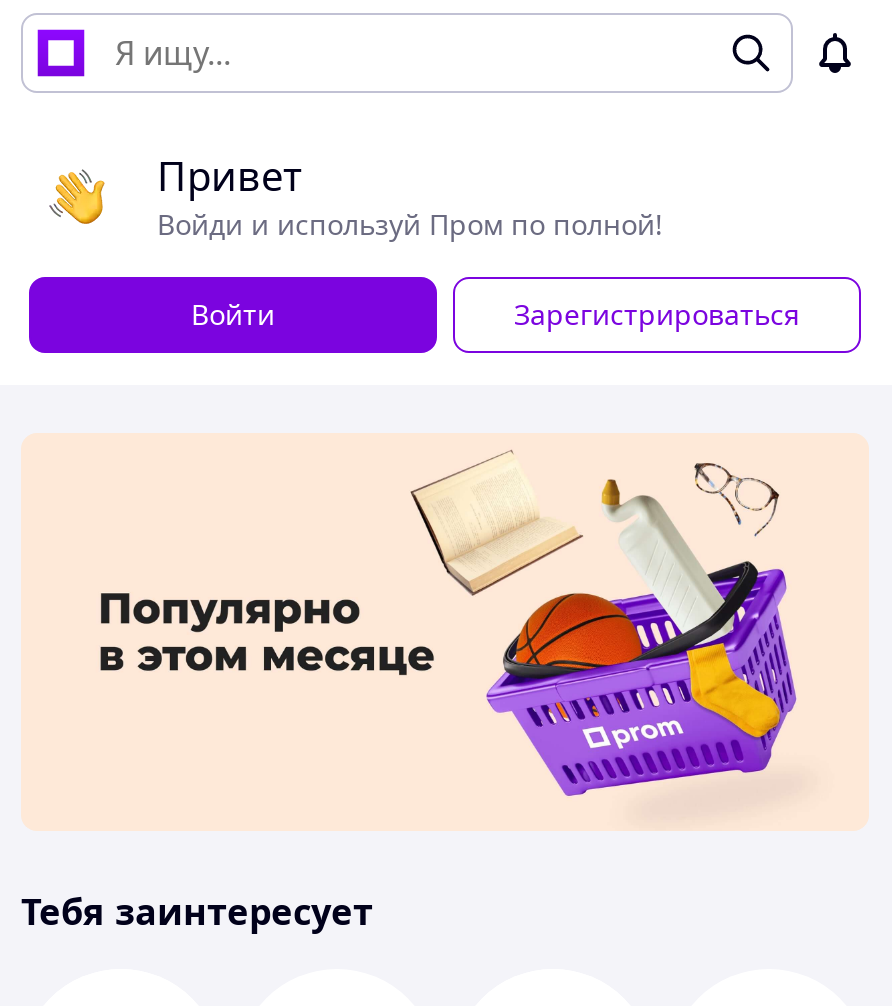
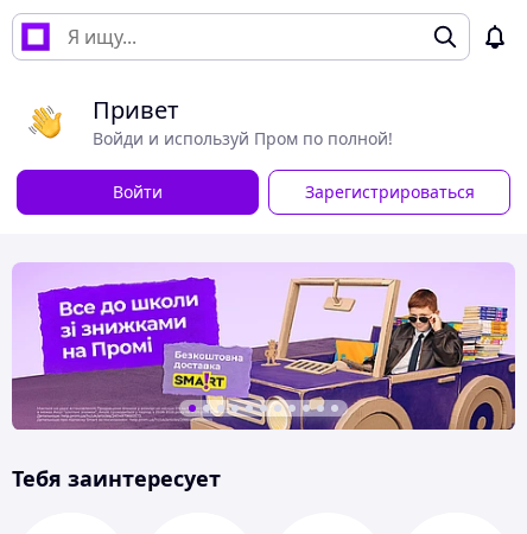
- [image]
+ [image]
